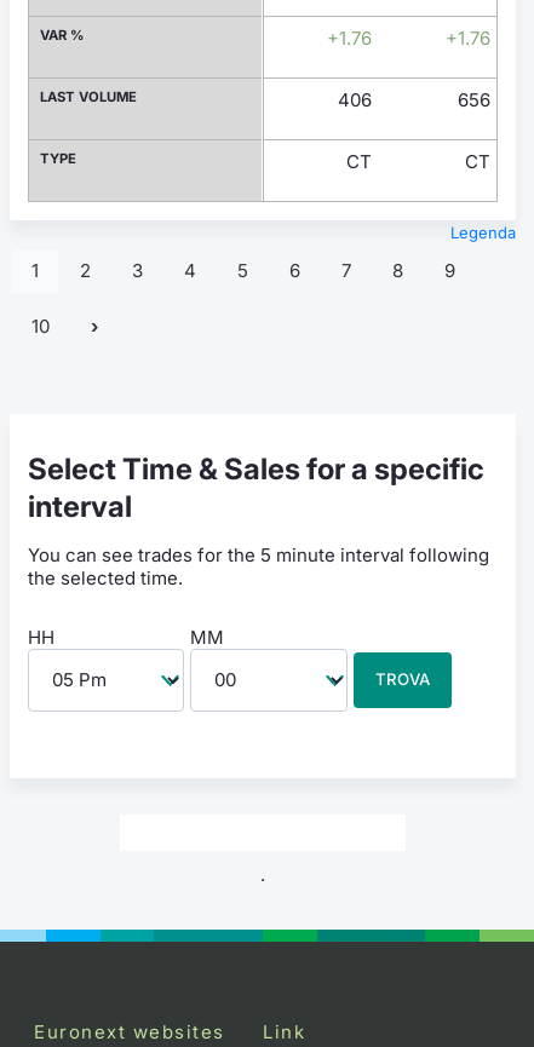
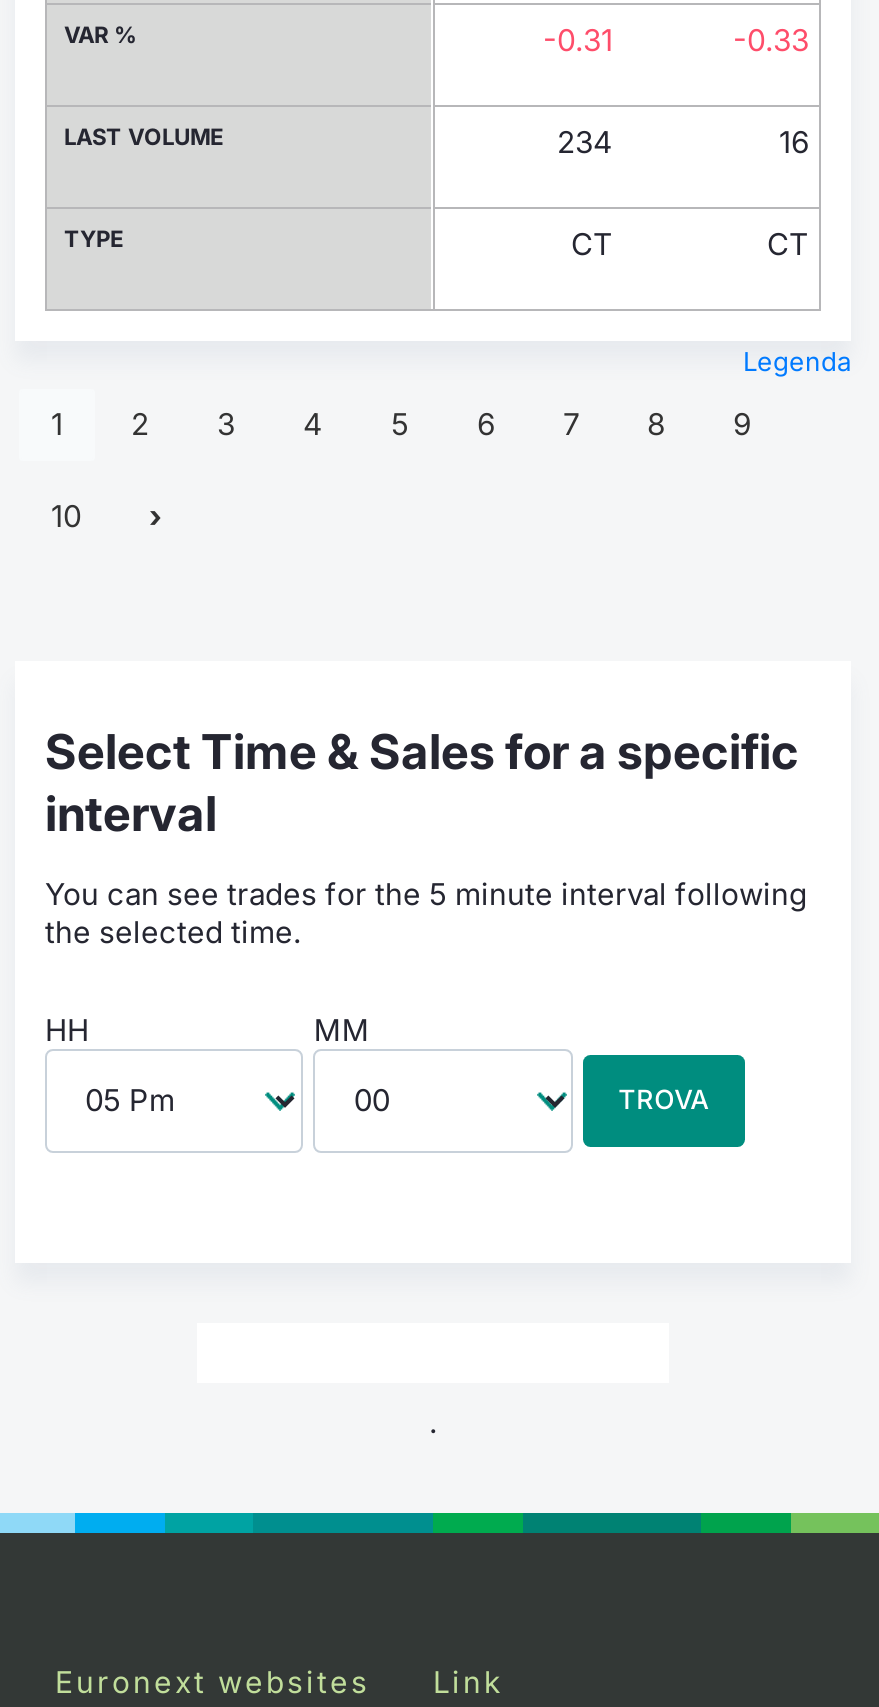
- +1.76
+ -0.31

- +1.76
+ -0.33

- 406
+ 234

- 656
+ 16
